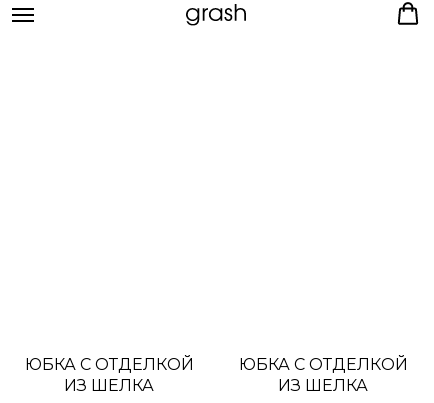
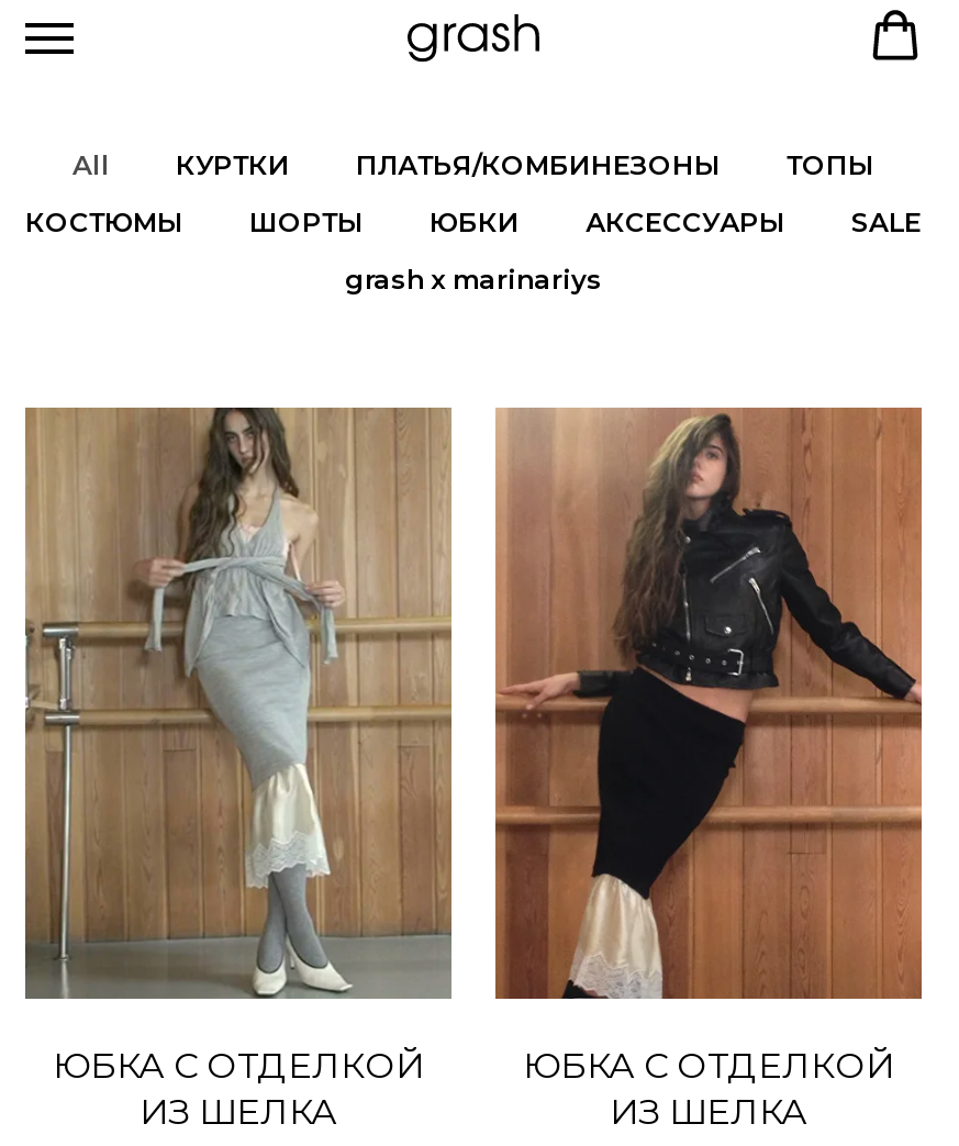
+ [image]

+ All
+ КУРТКИ
+ ПЛАТЬЯ/КОМБИНЕЗОНЫ
+ ТОПЫ
+ КОСТЮМЫ
+ ШОРТЫ
+ ЮБКИ
+ АКСЕССУАРЫ
+ SALE
+ grash х marinariys

+ [image]
